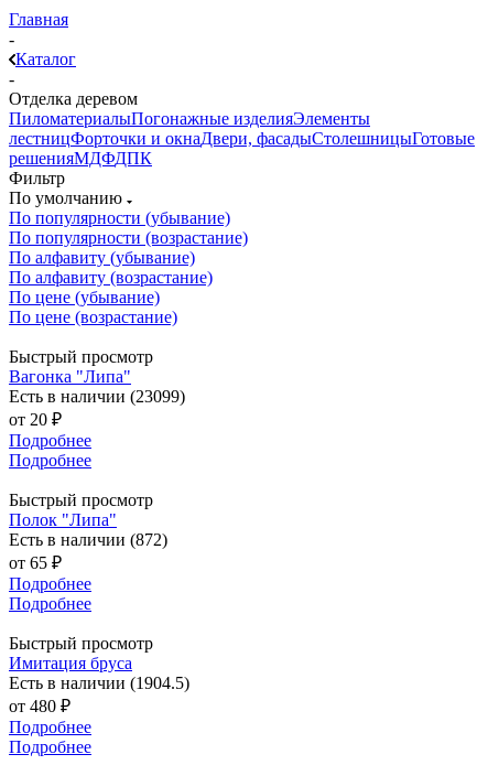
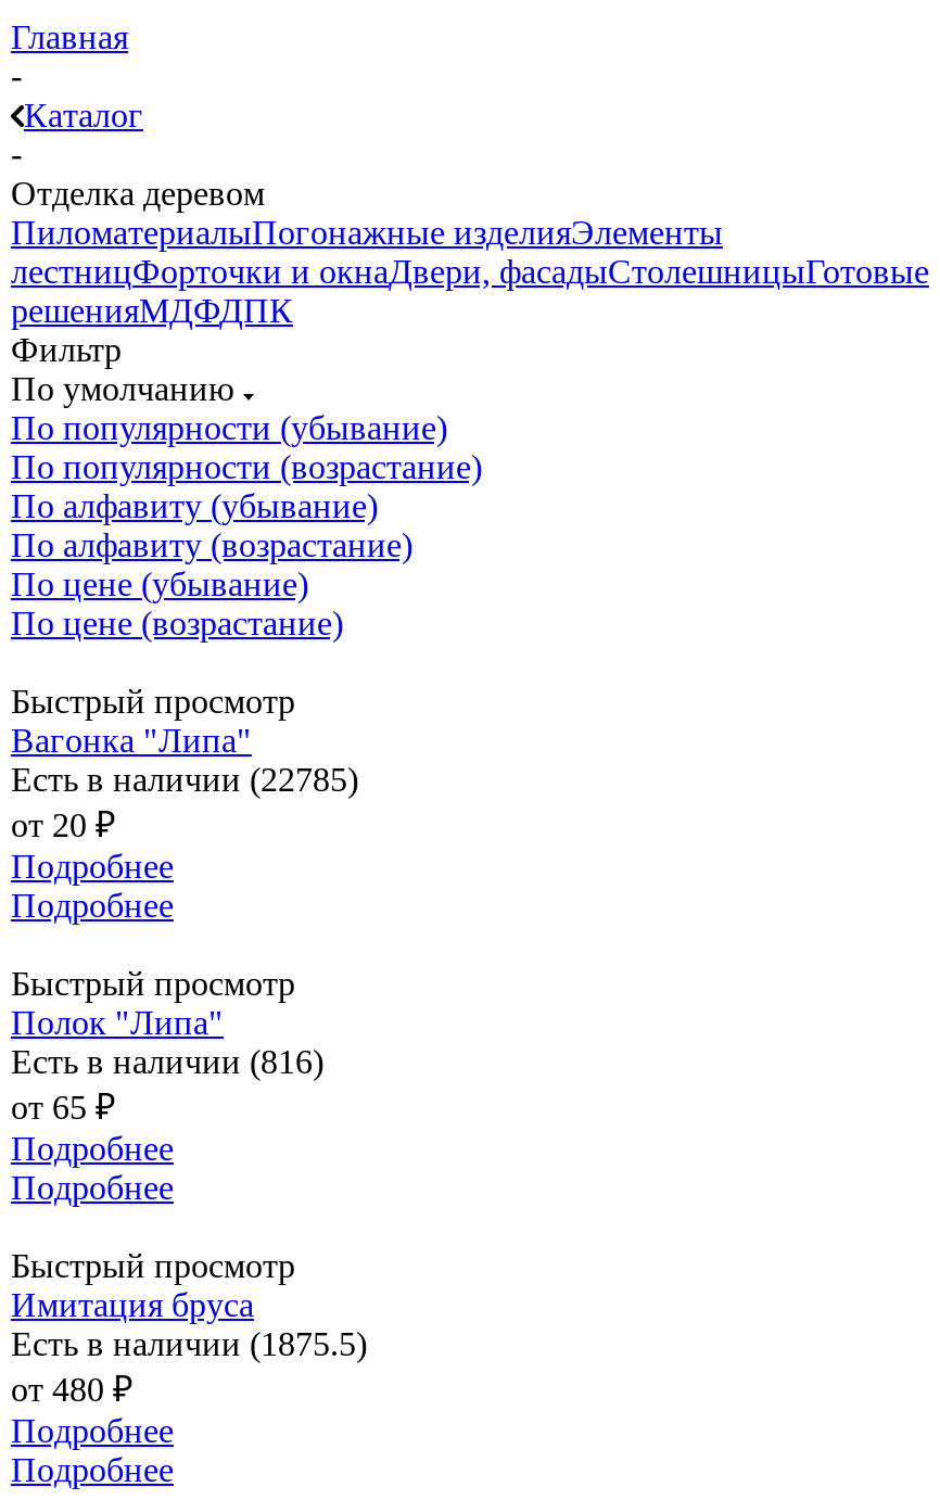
- Есть в наличии (23099)
+ Есть в наличии (22785)

- Есть в наличии (872)
+ Есть в наличии (816)

- Есть в наличии (1904.5)
+ Есть в наличии (1875.5)
